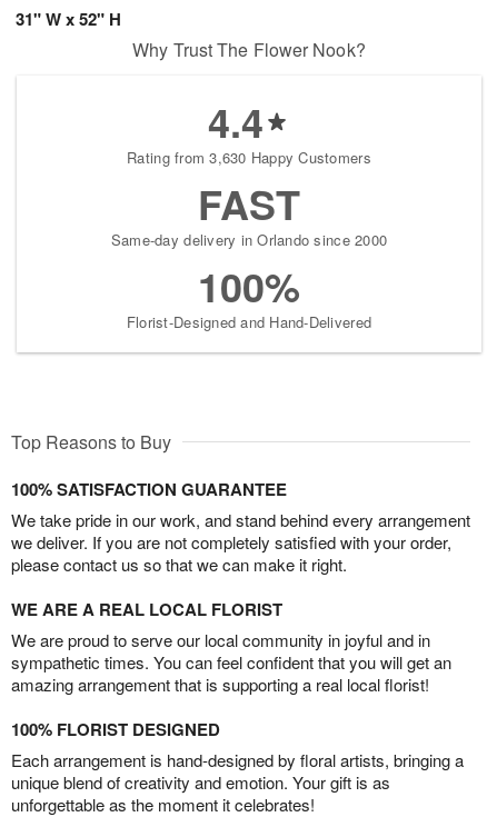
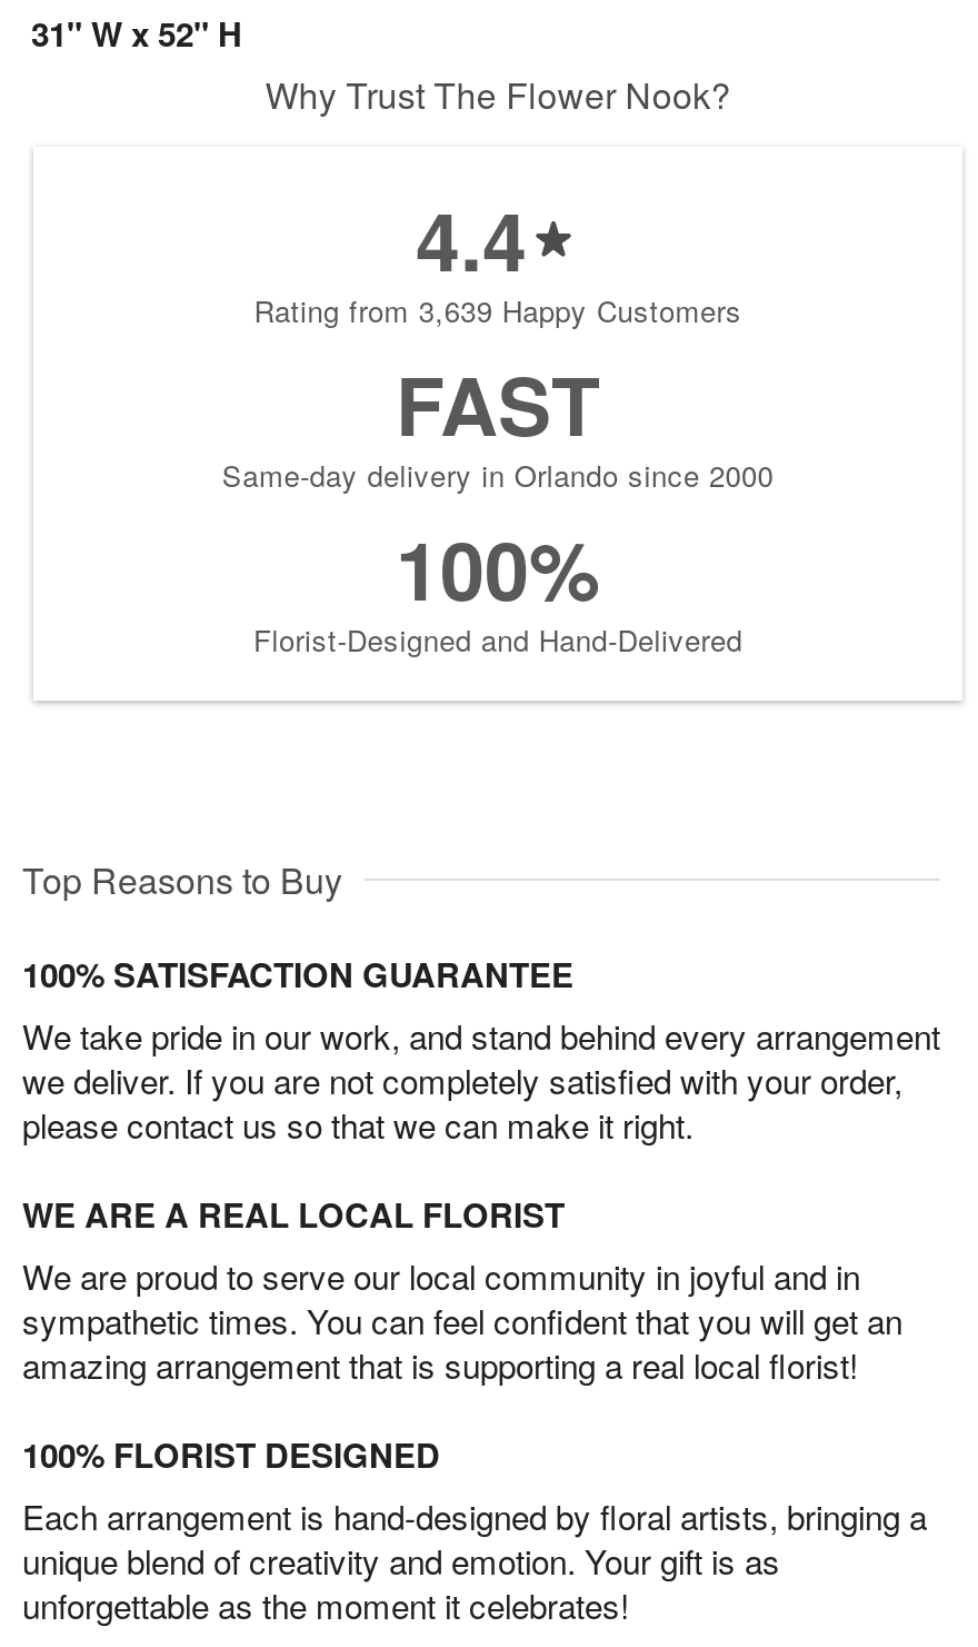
- Rating from 3,630 Happy Customers
+ Rating from 3,639 Happy Customers
